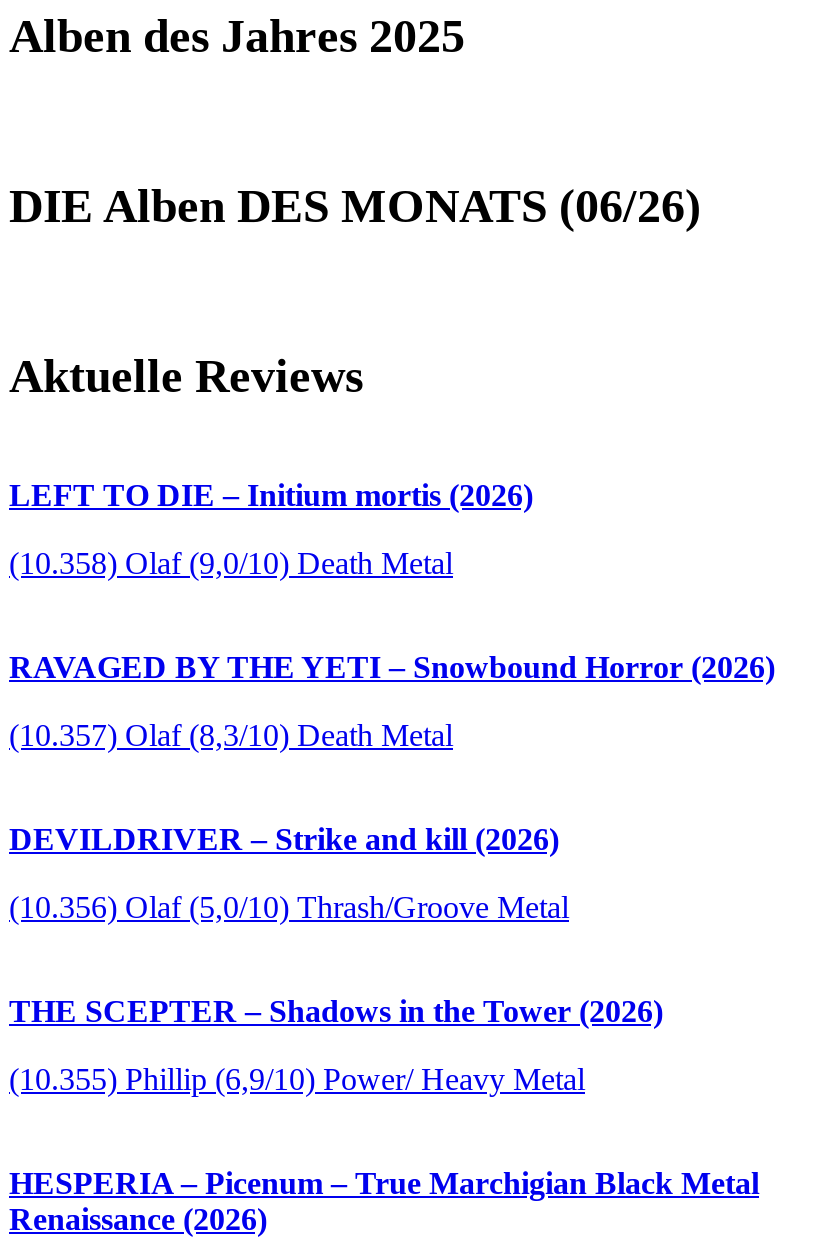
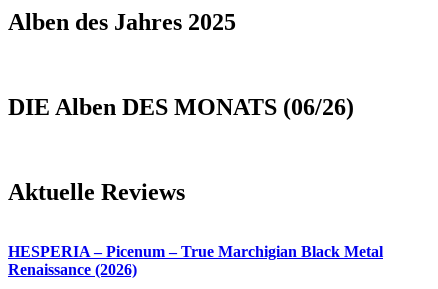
- LEFT TO DIE – Initium mortis (2026)
- (10.358) Olaf (9,0/10) Death Metal
- RAVAGED BY THE YETI – Snowbound Horror (2026)
- (10.357) Olaf (8,3/10) Death Metal
- DEVILDRIVER – Strike and kill (2026)
- (10.356) Olaf (5,0/10) Thrash/Groove Metal
- THE SCEPTER – Shadows in the Tower (2026)
- (10.355) Phillip (6,9/10) Power/ Heavy Metal
